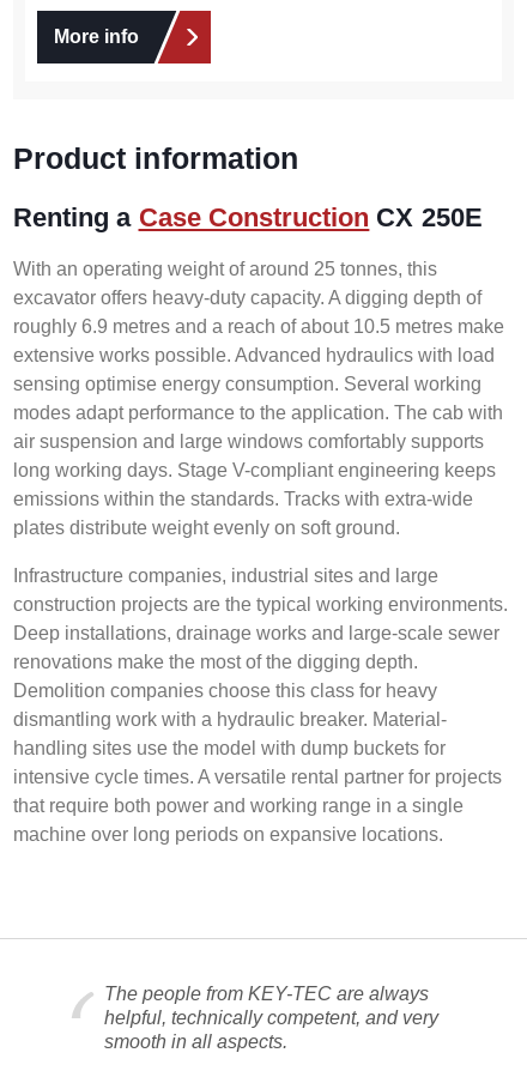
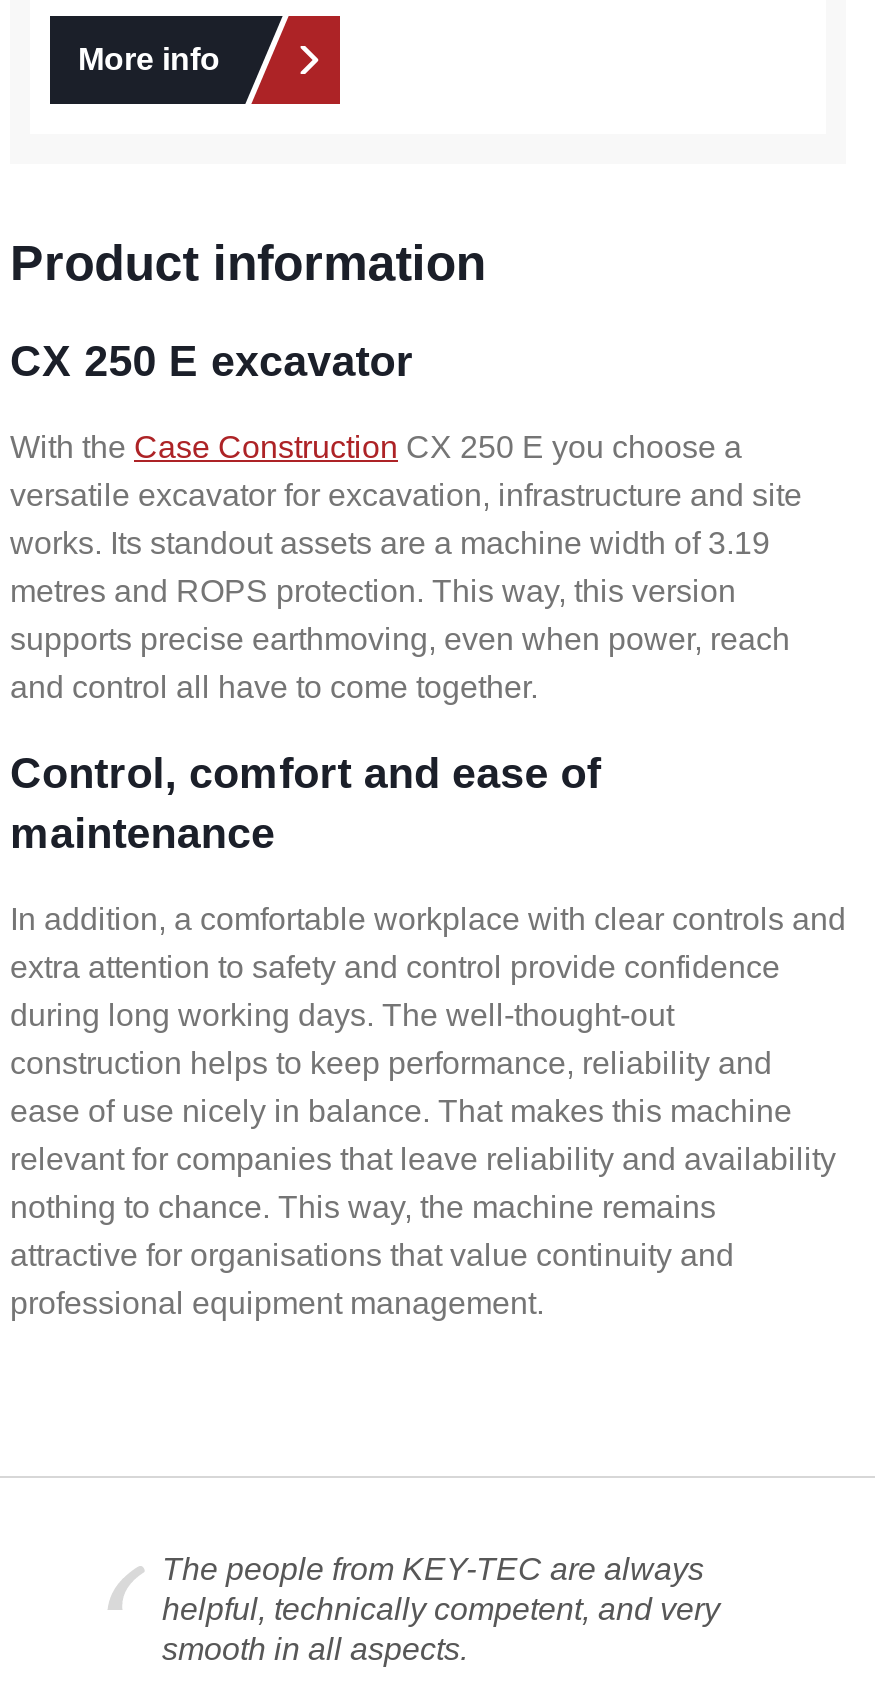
- Renting a Case Construction CX 250E
- With an operating weight of around 25 tonnes, this
- excavator offers heavy-duty capacity. A digging depth of
- roughly 6.9 metres and a reach of about 10.5 metres make
- extensive works possible. Advanced hydraulics with load
- sensing optimise energy consumption. Several working
- modes adapt performance to the application. The cab with
- air suspension and large windows comfortably supports
- long working days. Stage V-compliant engineering keeps
- emissions within the standards. Tracks with extra-wide
- plates distribute weight evenly on soft ground.
- Infrastructure companies, industrial sites and large
- construction projects are the typical working environments.
- Deep installations, drainage works and large-scale sewer
- renovations make the most of the digging depth.
- Demolition companies choose this class for heavy
- dismantling work with a hydraulic breaker. Material-
- handling sites use the model with dump buckets for
- intensive cycle times. A versatile rental partner for projects
- that require both power and working range in a single
- machine over long periods on expansive locations.
+ CX 250 E excavator
+ With the Case Construction CX 250 E you choose a
+ versatile excavator for excavation, infrastructure and site
+ works. Its standout assets are a machine width of 3.19
+ metres and ROPS protection. This way, this version
+ supports precise earthmoving, even when power, reach
+ and control all have to come together.
+ Control, comfort and ease of
+ maintenance
+ In addition, a comfortable workplace with clear controls and
+ extra attention to safety and control provide confidence
+ during long working days. The well-thought-out
+ construction helps to keep performance, reliability and
+ ease of use nicely in balance. That makes this machine
+ relevant for companies that leave reliability and availability
+ nothing to chance. This way, the machine remains
+ attractive for organisations that value continuity and
+ professional equipment management.
